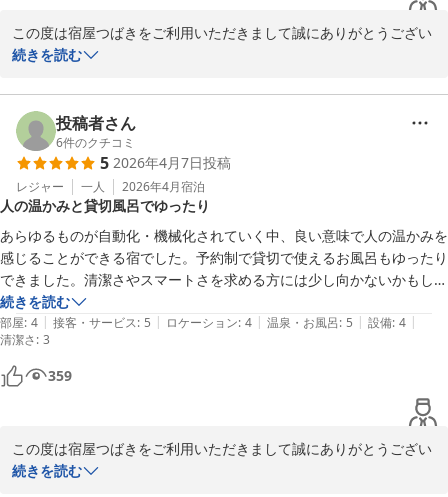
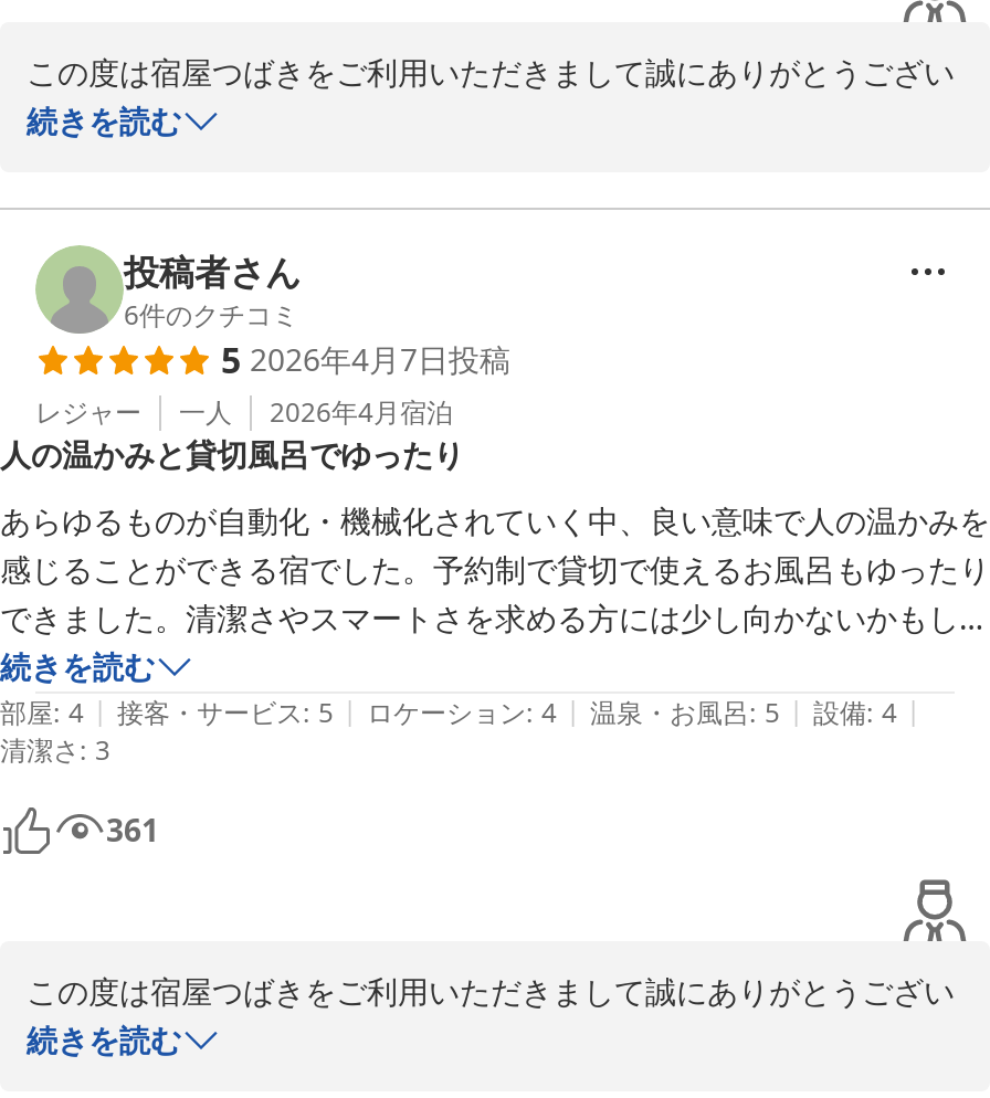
- 359
+ 361
